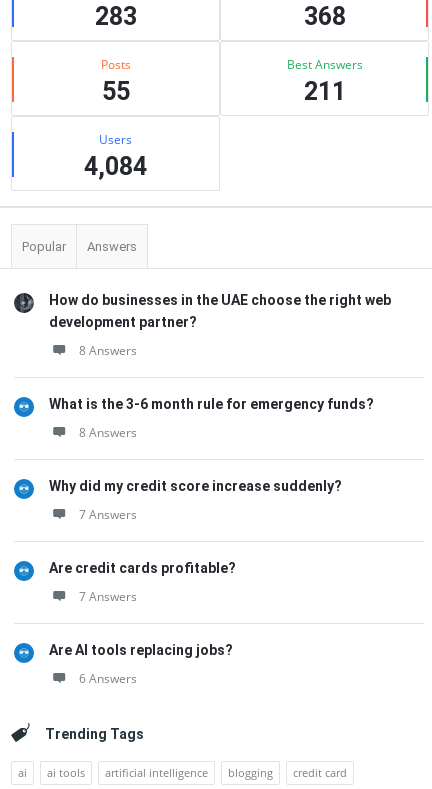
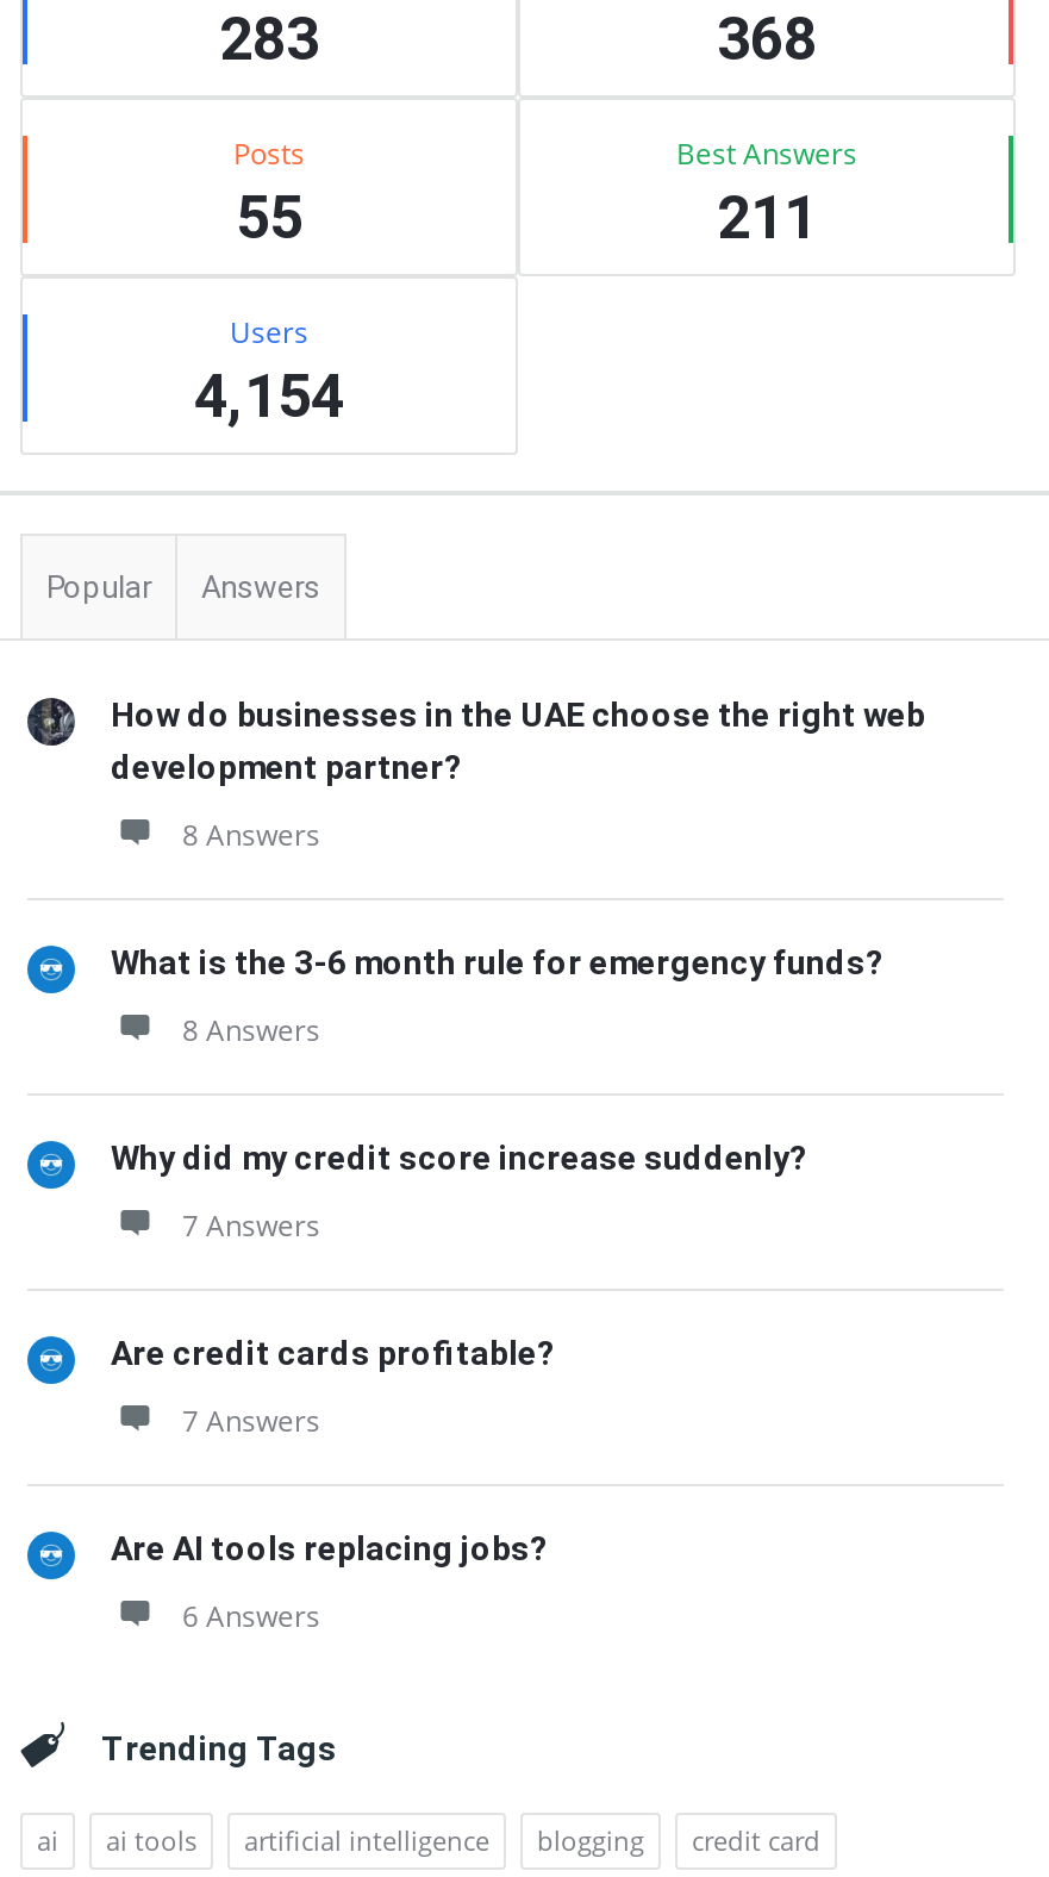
- 4,084
+ 4,154
